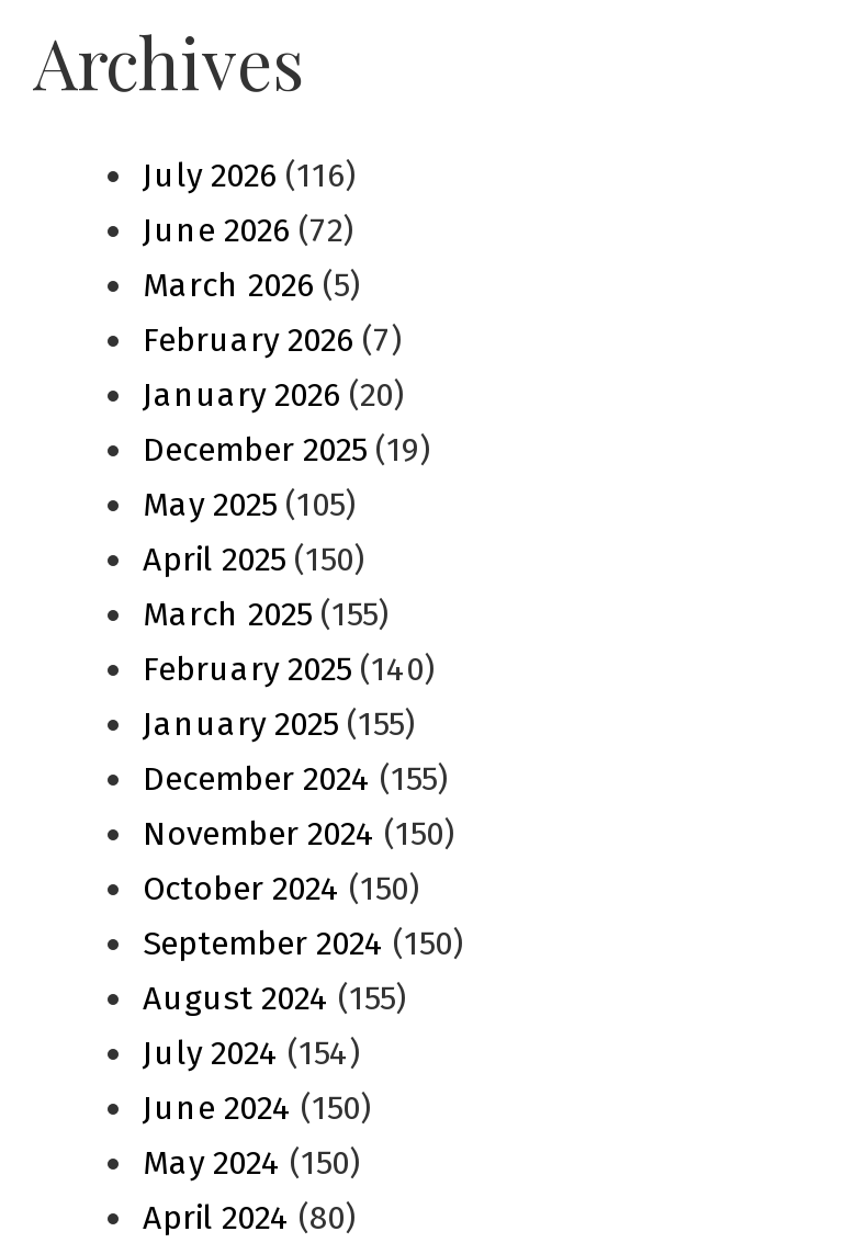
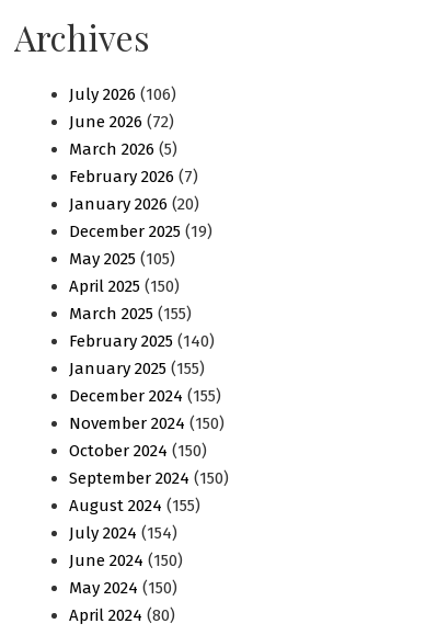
- July 2026 (116)
+ July 2026 (106)
